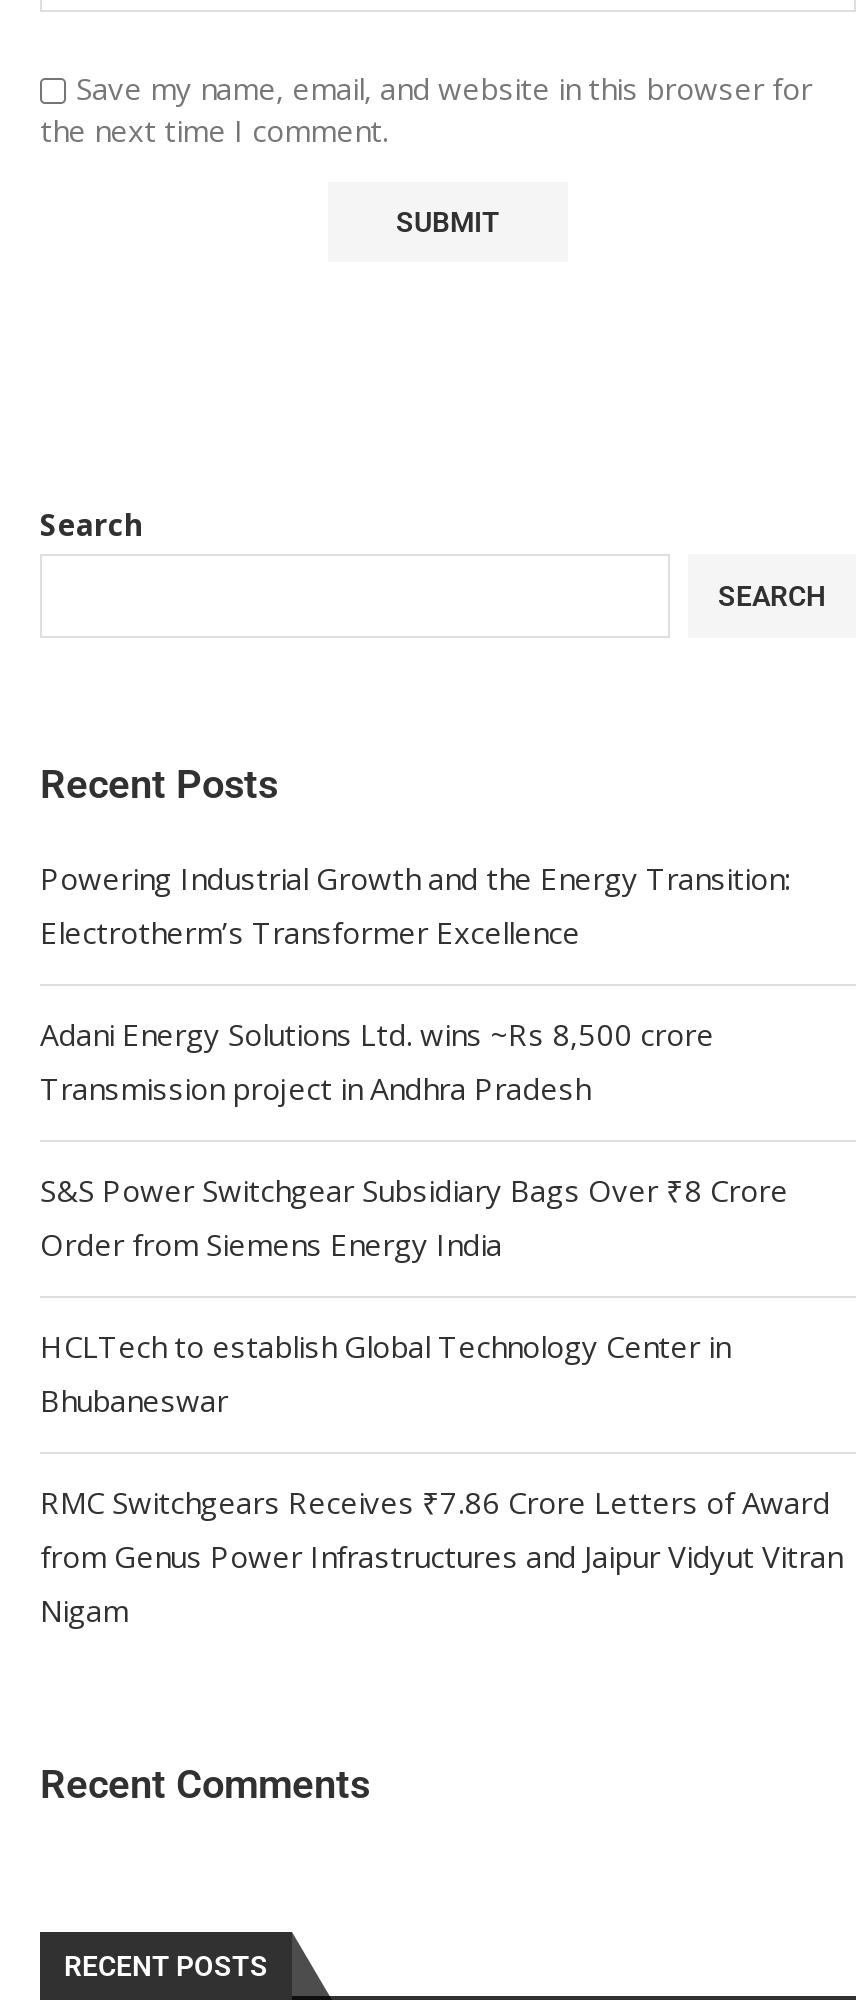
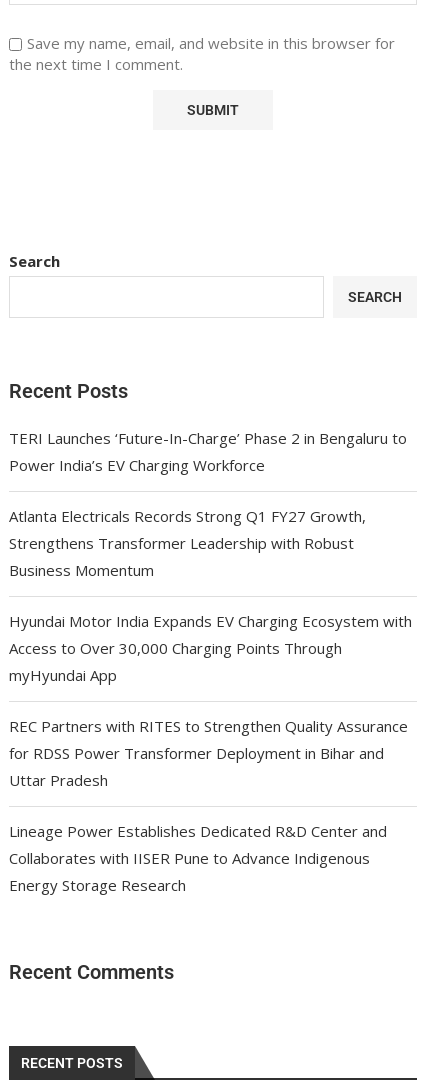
- Powering Industrial Growth and the Energy Transition:
- Electrotherm’s Transformer Excellence
+ TERI Launches ‘Future-In-Charge’ Phase 2 in Bengaluru to
+ Power India’s EV Charging Workforce

- Adani Energy Solutions Ltd. wins ~Rs 8,500 crore
- Transmission project in Andhra Pradesh
+ Atlanta Electricals Records Strong Q1 FY27 Growth,
+ Strengthens Transformer Leadership with Robust
+ Business Momentum

- S&S Power Switchgear Subsidiary Bags Over ₹8 Crore
- Order from Siemens Energy India
+ Hyundai Motor India Expands EV Charging Ecosystem with
+ Access to Over 30,000 Charging Points Through
+ myHyundai App

- HCLTech to establish Global Technology Center in
- Bhubaneswar
+ REC Partners with RITES to Strengthen Quality Assurance
+ for RDSS Power Transformer Deployment in Bihar and
+ Uttar Pradesh

- RMC Switchgears Receives ₹7.86 Crore Letters of Award
- from Genus Power Infrastructures and Jaipur Vidyut Vitran
- Nigam
+ Lineage Power Establishes Dedicated R&D Center and
+ Collaborates with IISER Pune to Advance Indigenous
+ Energy Storage Research
